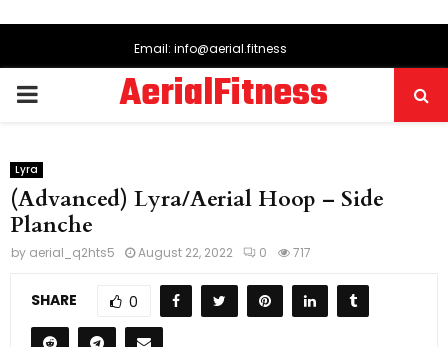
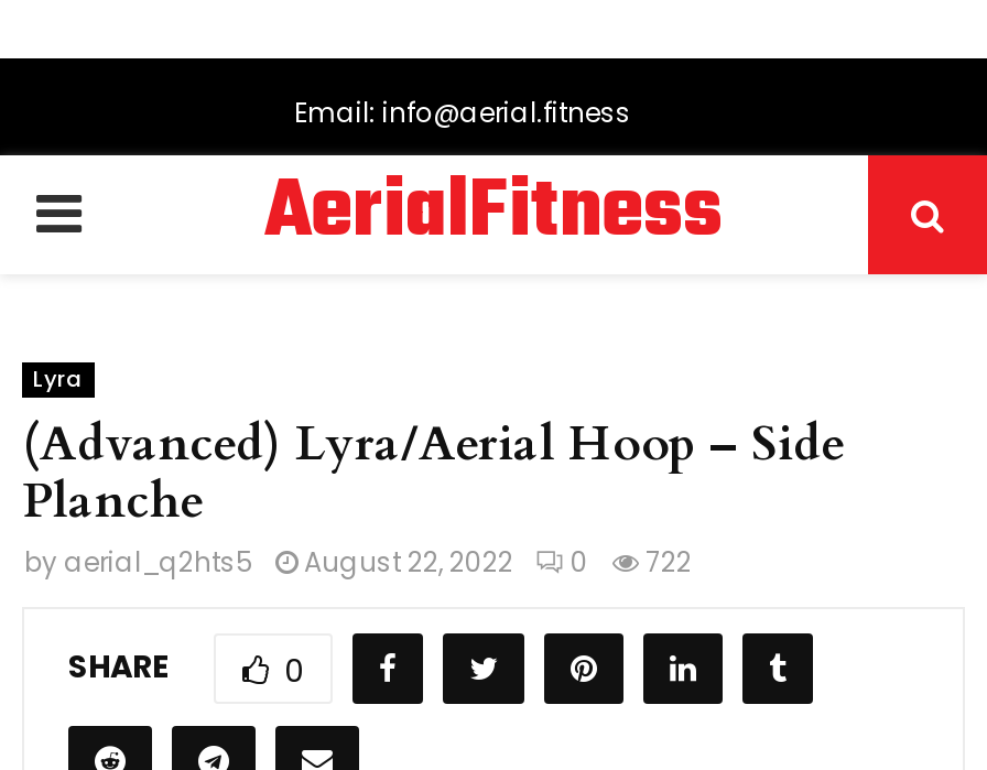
- by aerial_q2hts5 August 22, 2022 0 717
+ by aerial_q2hts5 August 22, 2022 0 722
